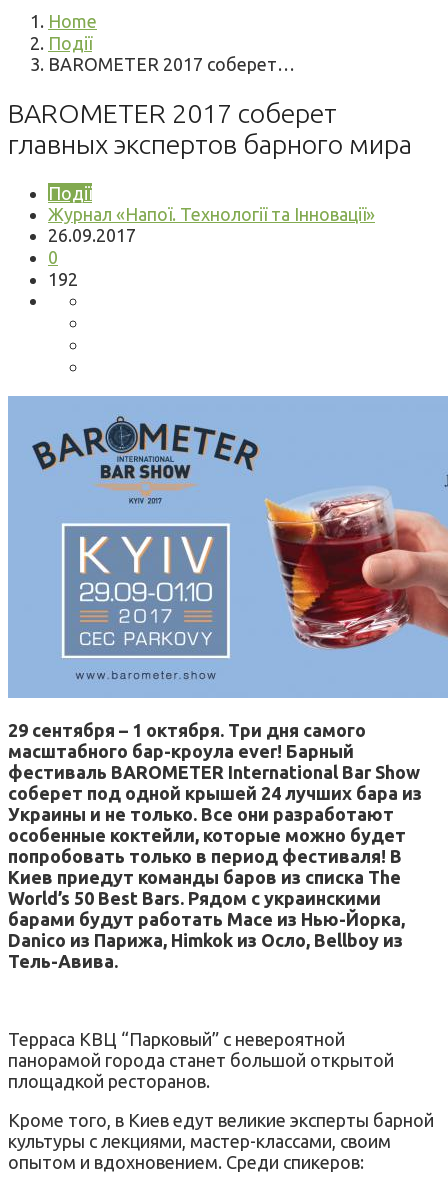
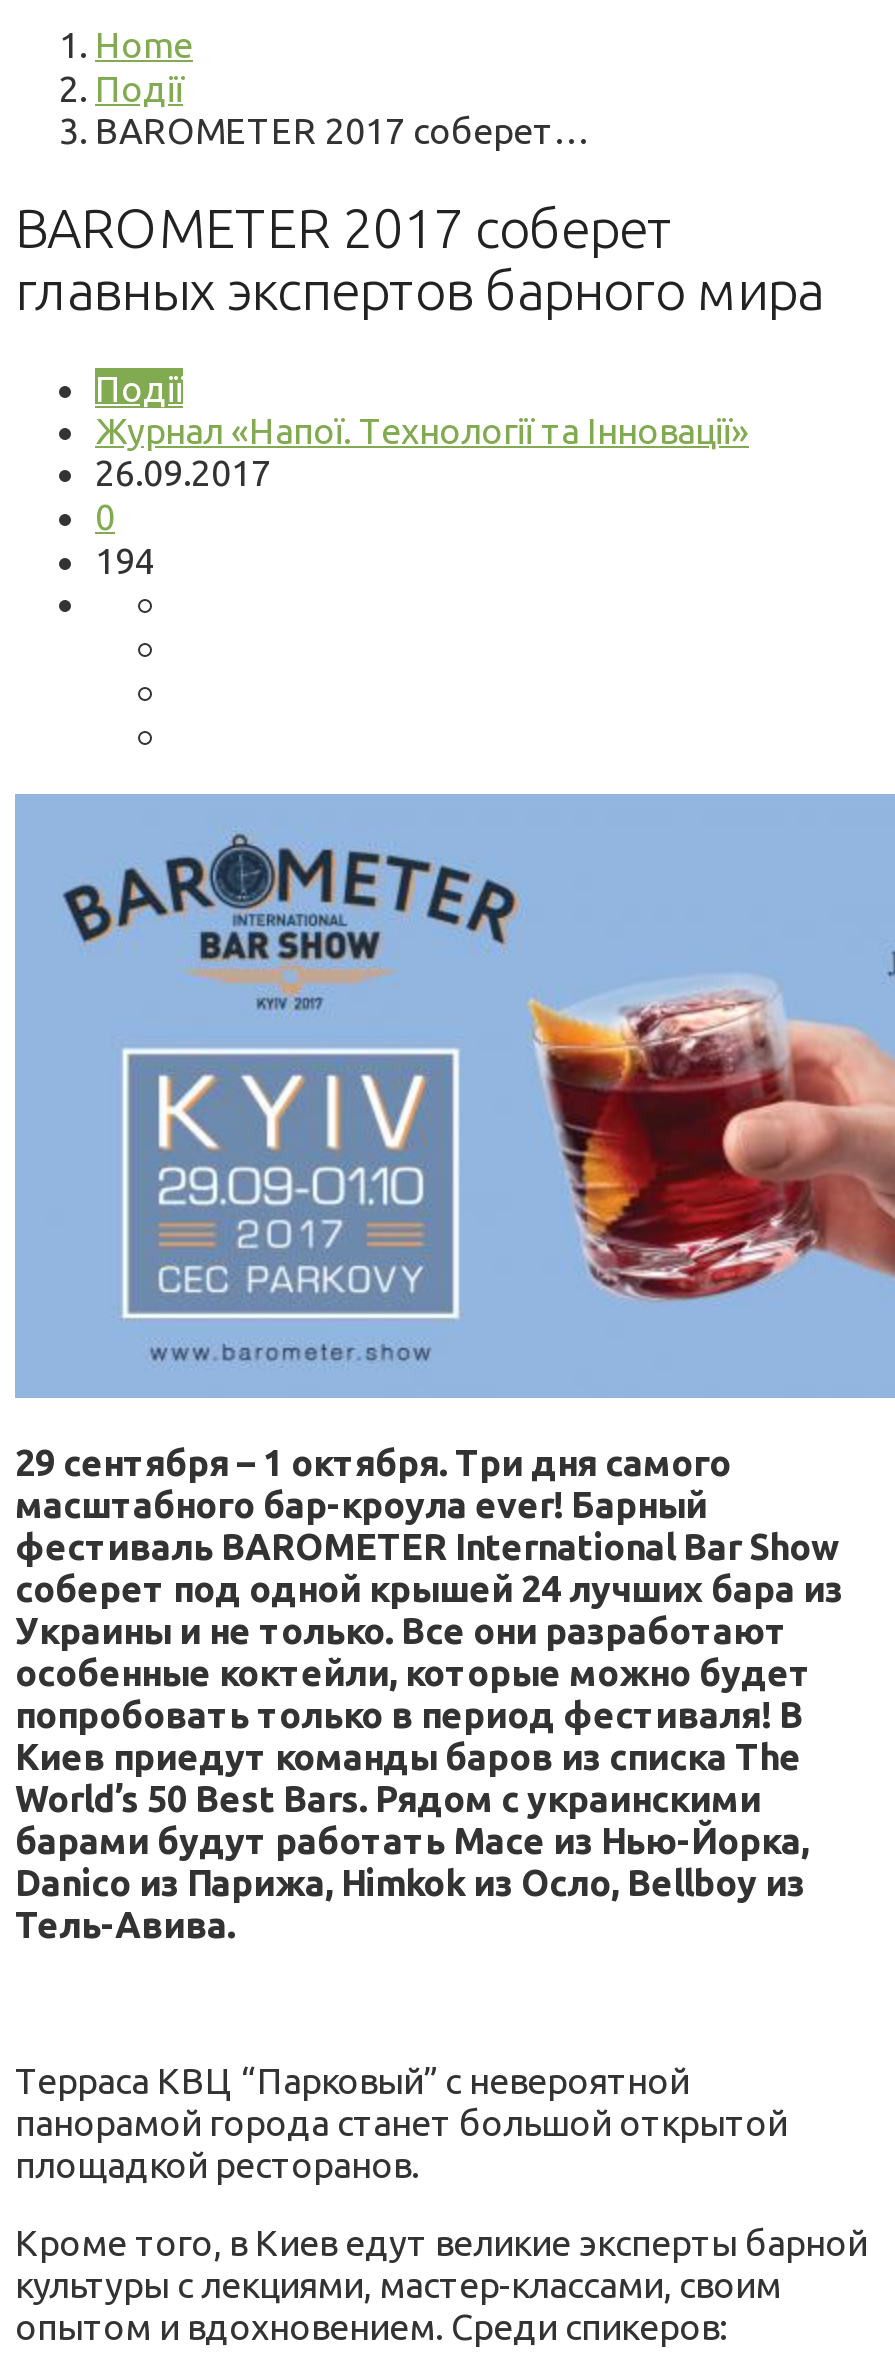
- 192
+ 194
